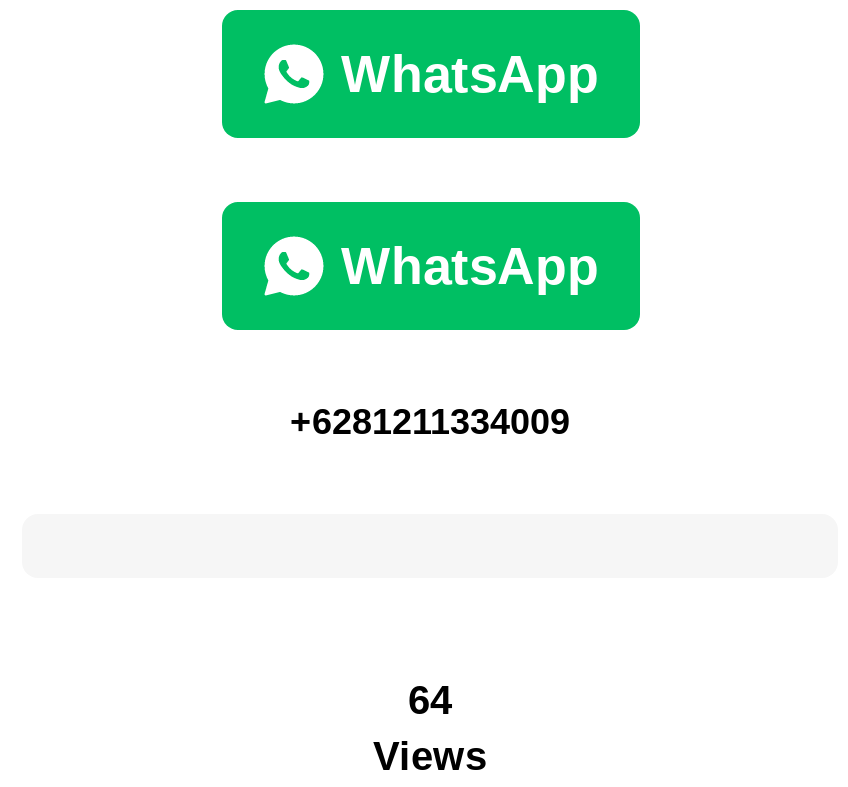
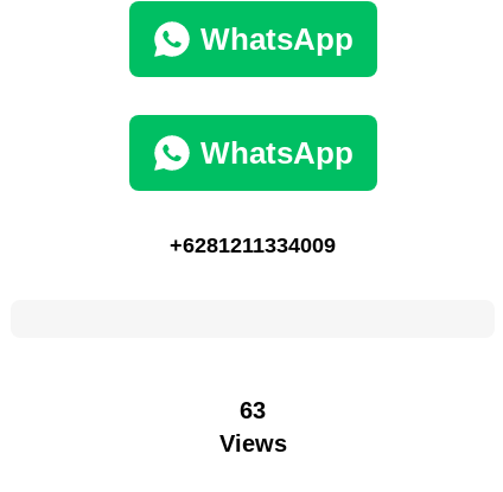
- 64
+ 63
